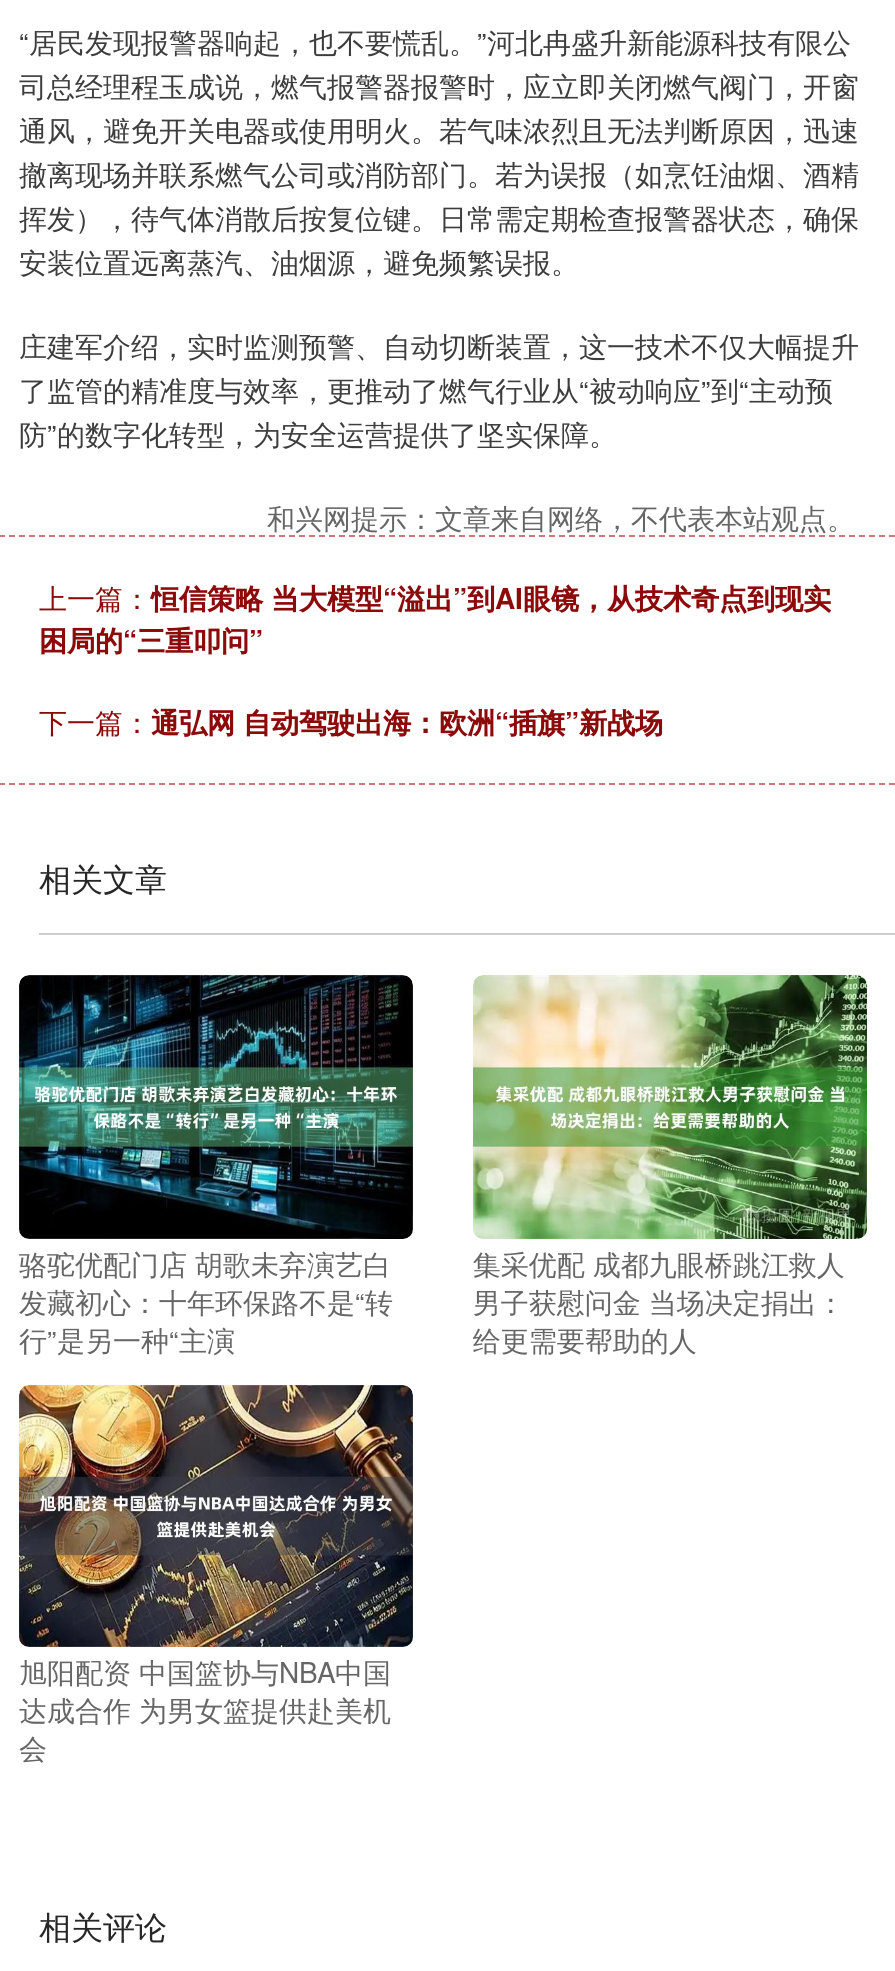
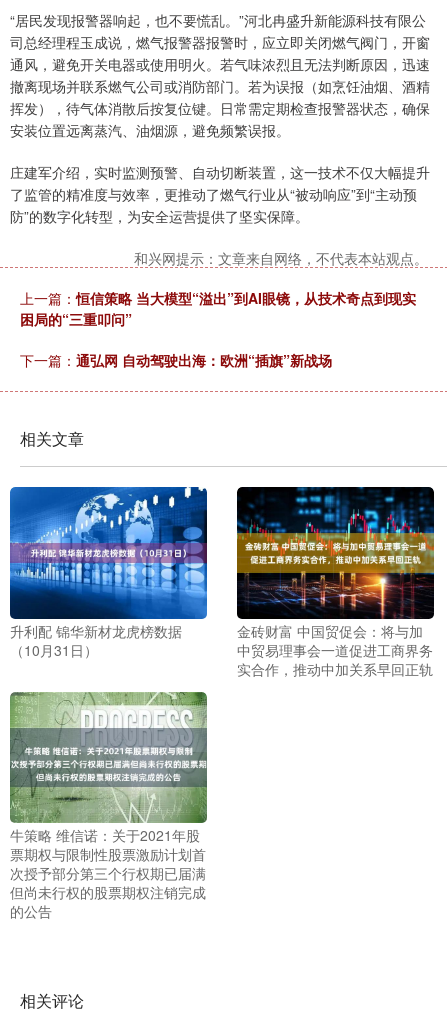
- [image]
- 骆驼优配门店 胡歌未弃演艺白
- 发藏初心：十年环保路不是“转
- 行”是另一种“主演
+ [image]
+ 升利配 锦华新材龙虎榜数据
+ （10月31日）

- [image]
+ [image]

- 集采优配 成都九眼桥跳江救人
- 男子获慰问金 当场决定捐出：
- 给更需要帮助的人
+ 金砖财富 中国贸促会：将与加
+ 中贸易理事会一道促进工商界务
+ 实合作，推动中加关系早回正轨

- [image]
+ [image]

- 旭阳配资 中国篮协与NBA中国
- 达成合作 为男女篮提供赴美机
- 会
+ 牛策略 维信诺：关于2021年股
+ 票期权与限制性股票激励计划首
+ 次授予部分第三个行权期已届满
+ 但尚未行权的股票期权注销完成
+ 的公告
